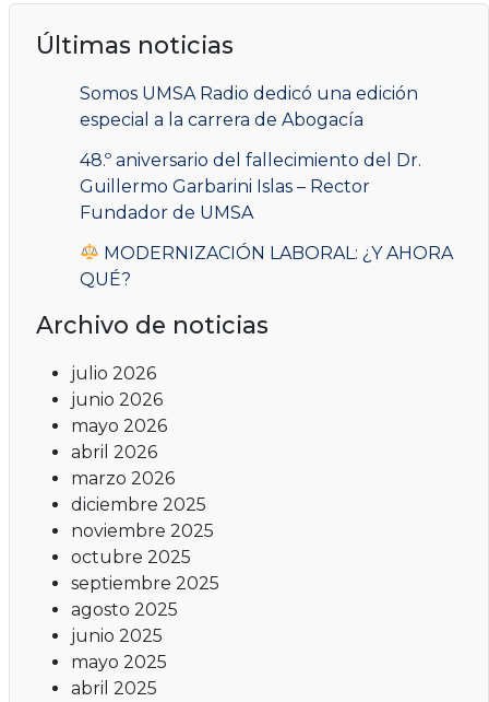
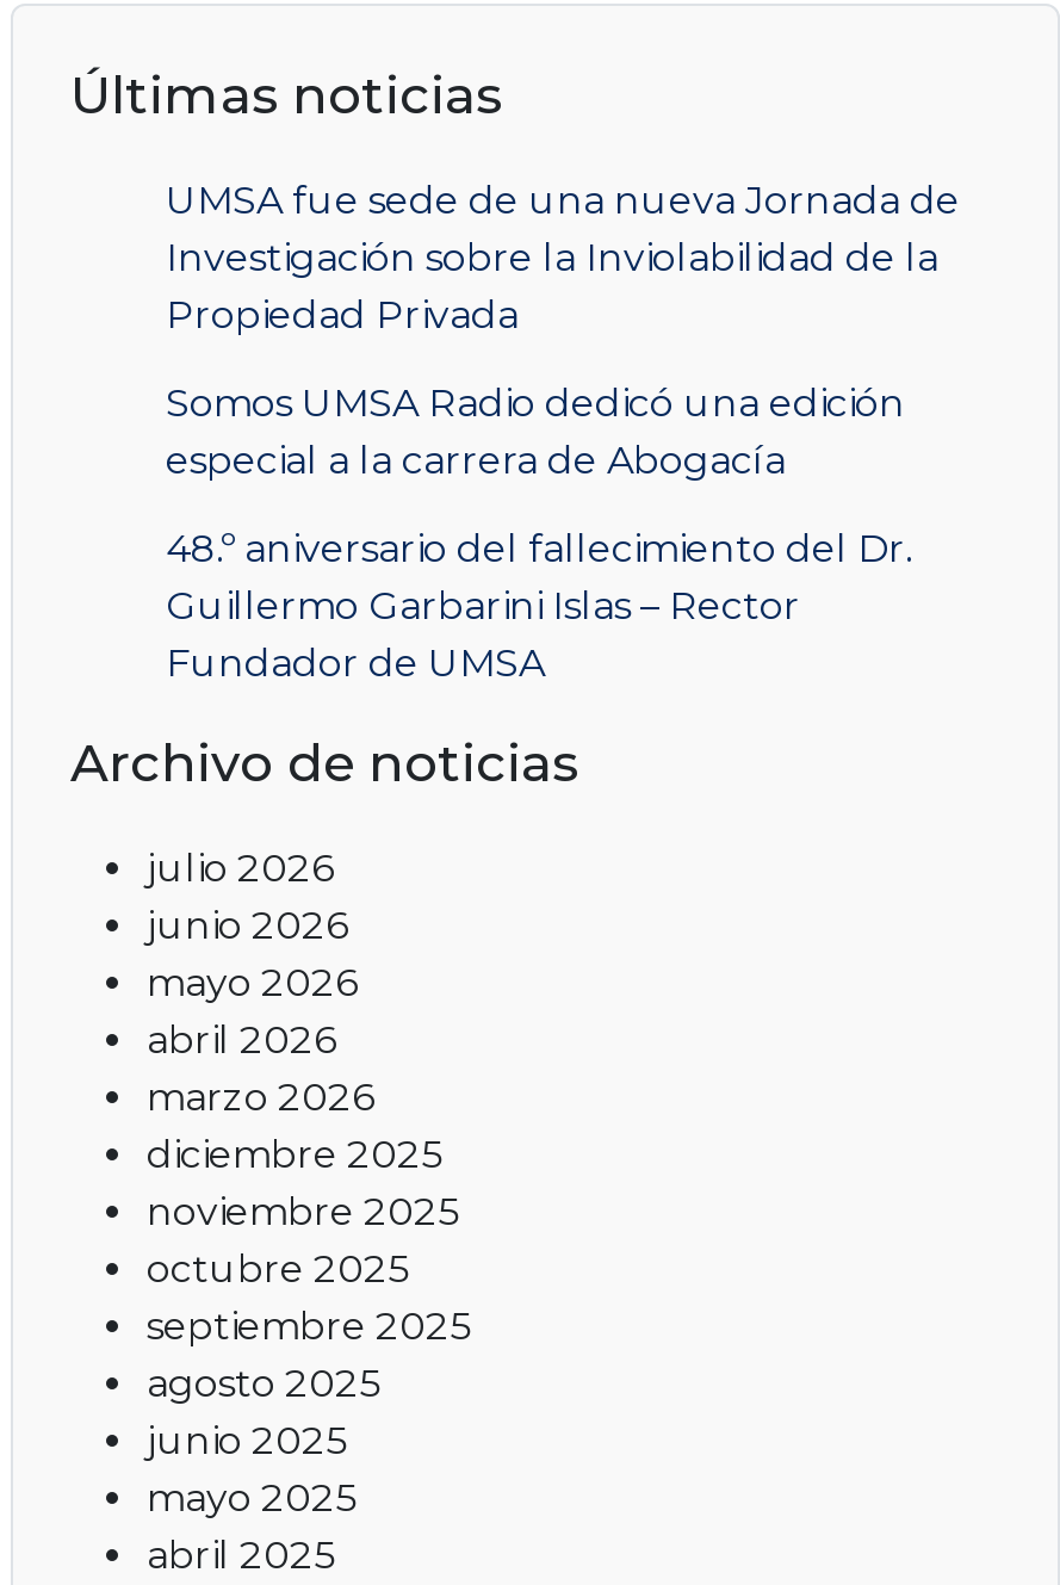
+ UMSA fue sede de una nueva Jornada de
+ Investigación sobre la Inviolabilidad de la
+ Propiedad Privada

moved down: Somos UMSA Radio dedicó una edición | especial a la carrera de Abogacía | 48.º aniversario del fallecimiento del Dr. | Guillermo Garbarini Islas – Rector | Fundador de UMSA

- MODERNIZACIÓN LABORAL: ¿Y AHORA
- QUÉ?
